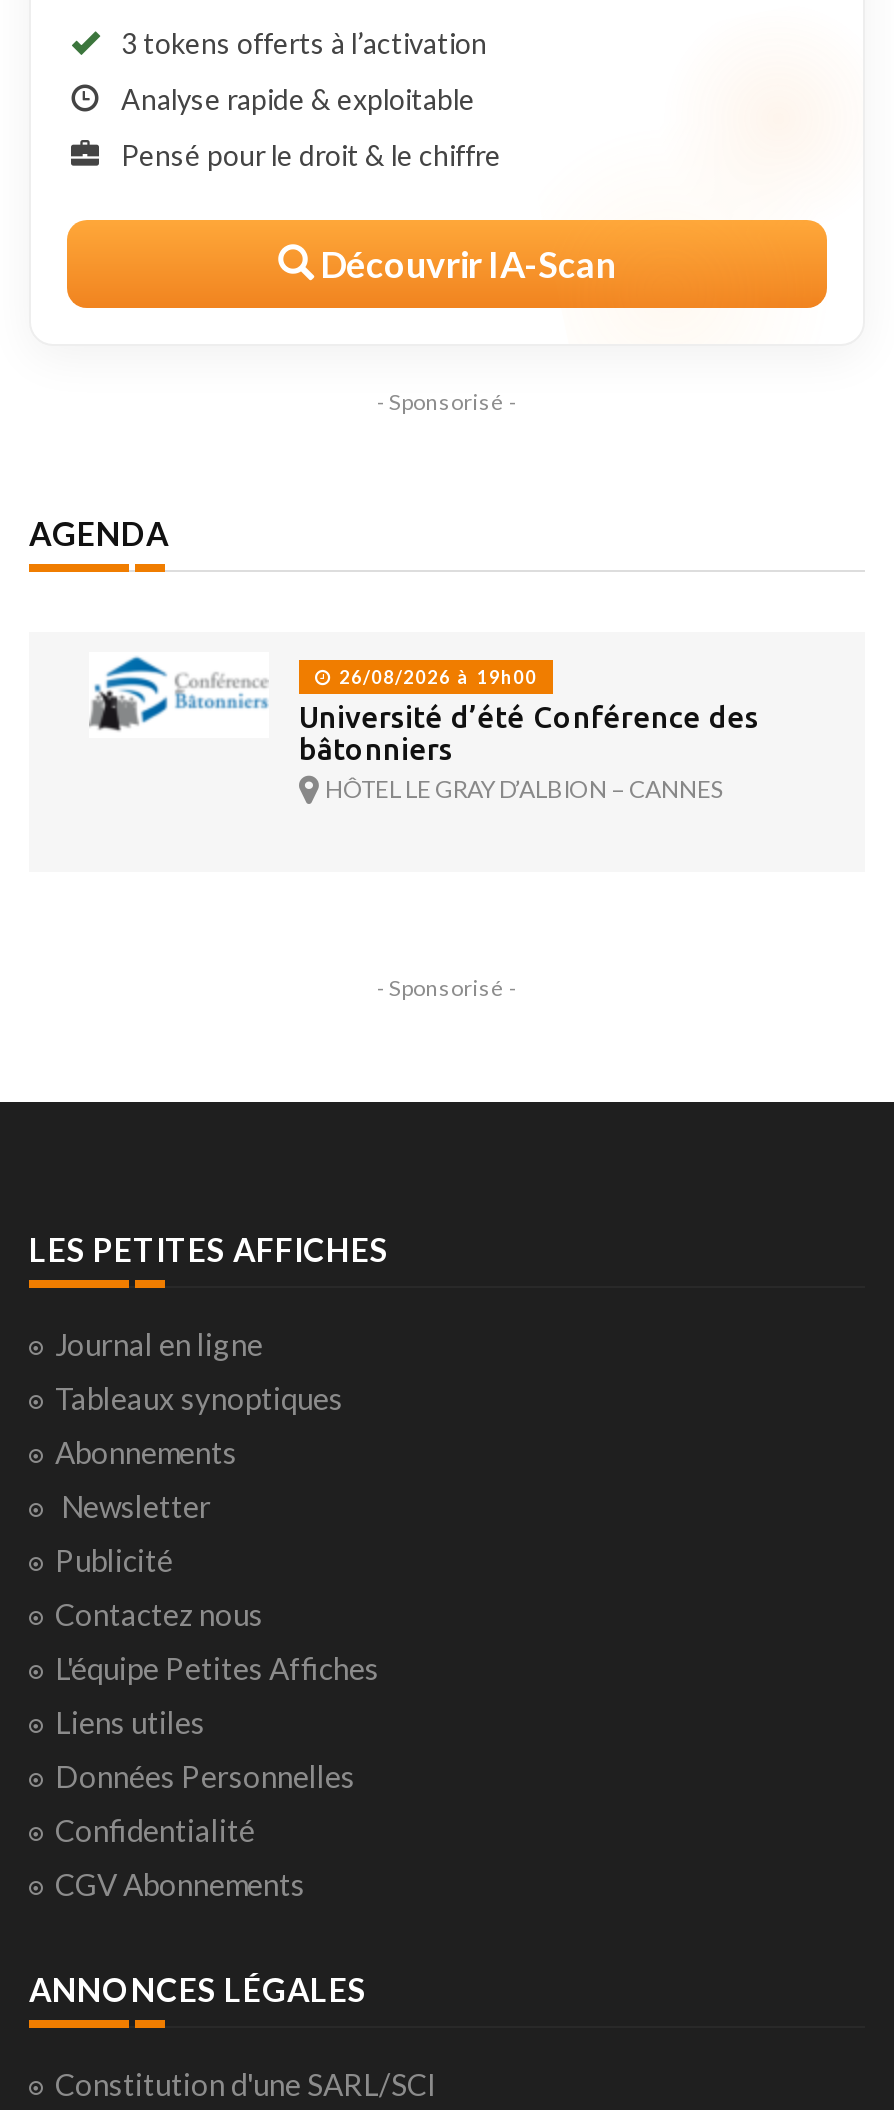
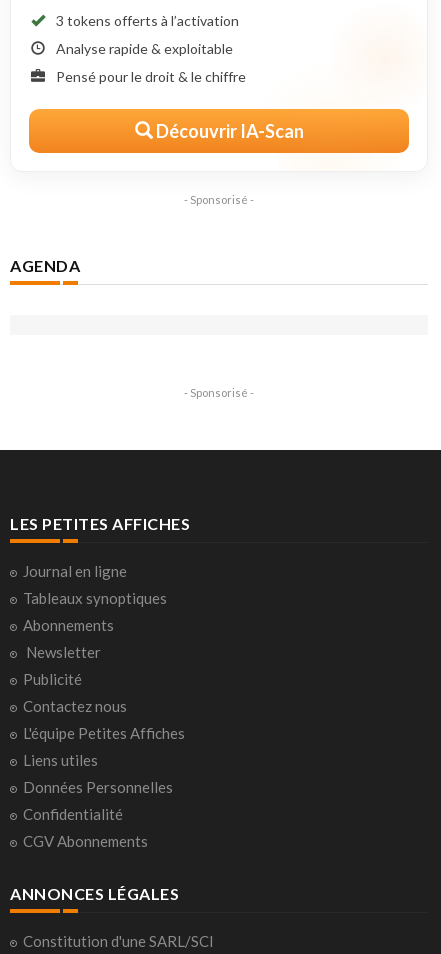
- [image]
- 26/08/2026 à 19h00
- Université d’été Conférence des
- bâtonniers
- HÔTEL LE GRAY D’ALBION – CANNES
